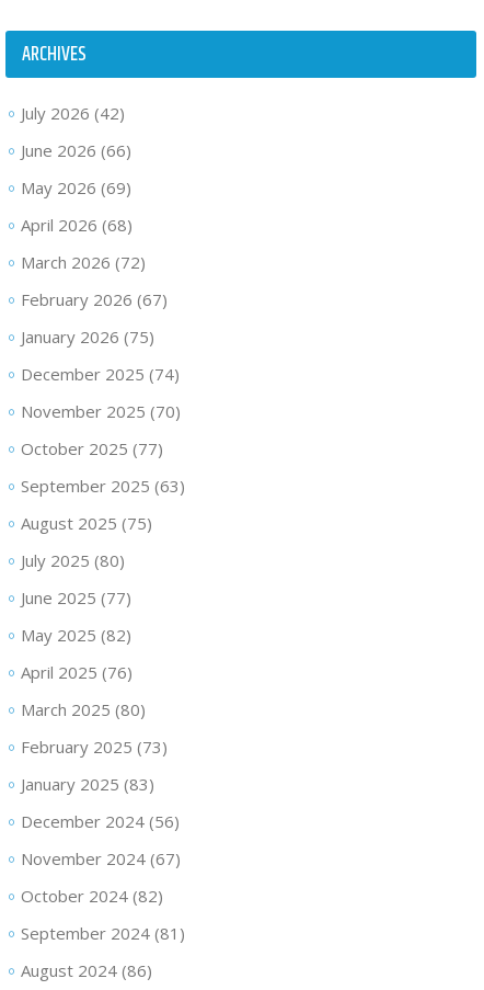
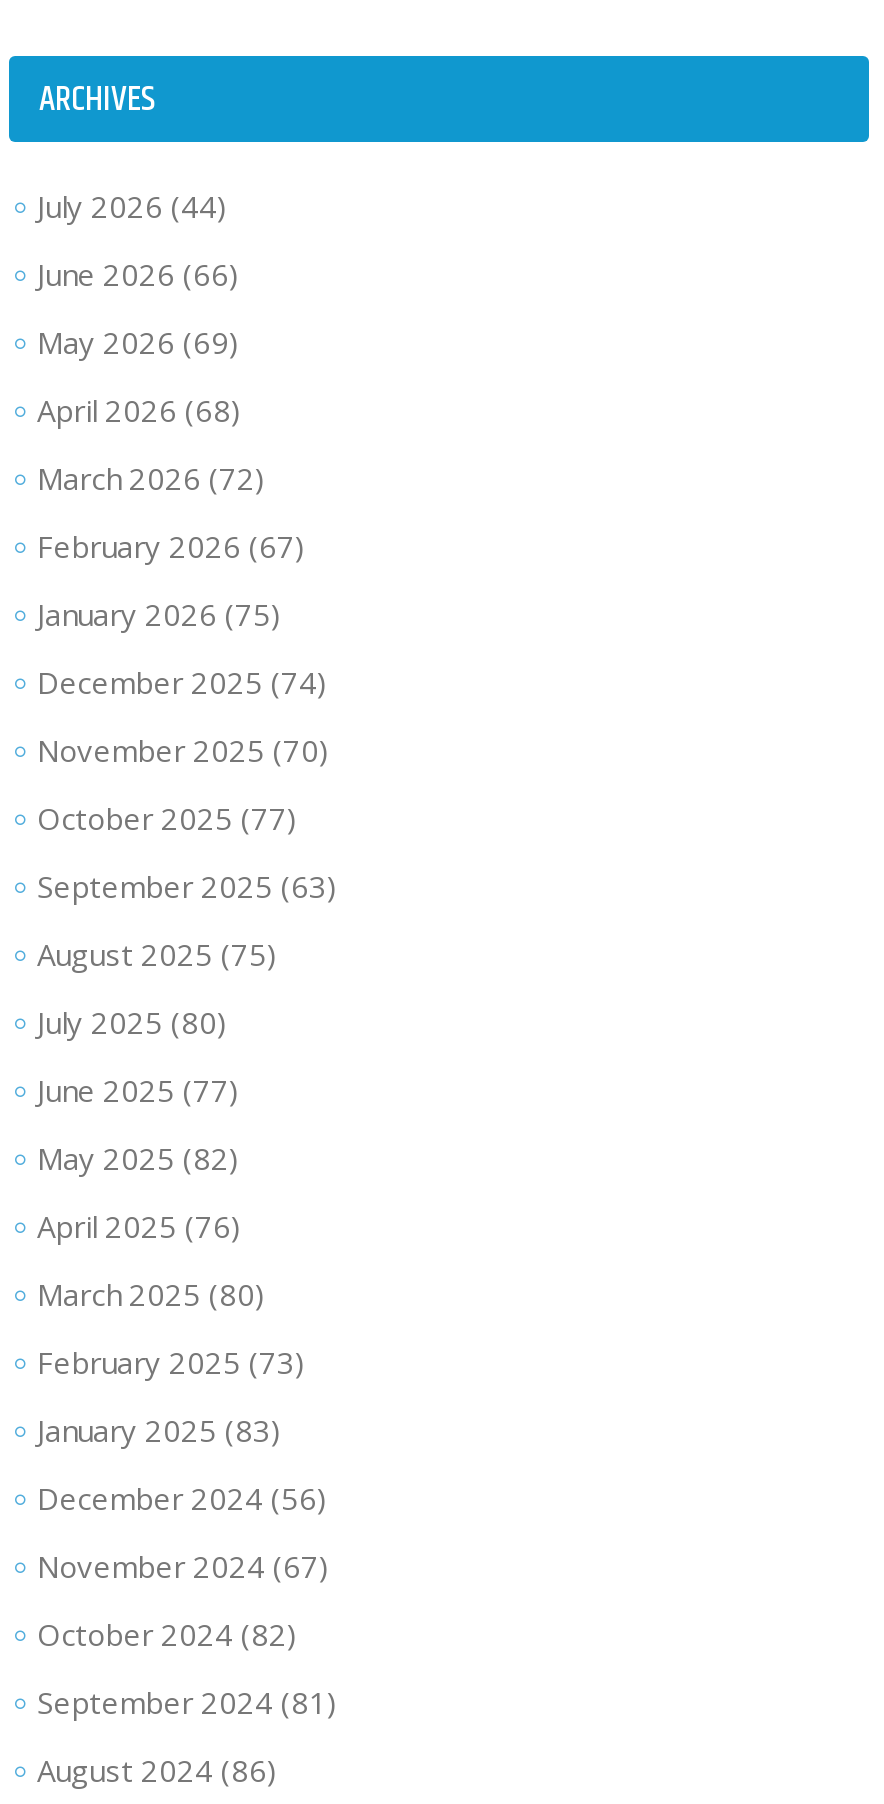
- July 2026 (42)
+ July 2026 (44)
